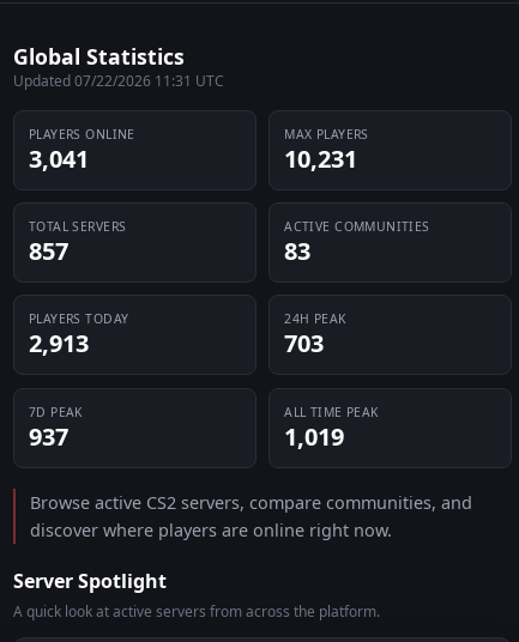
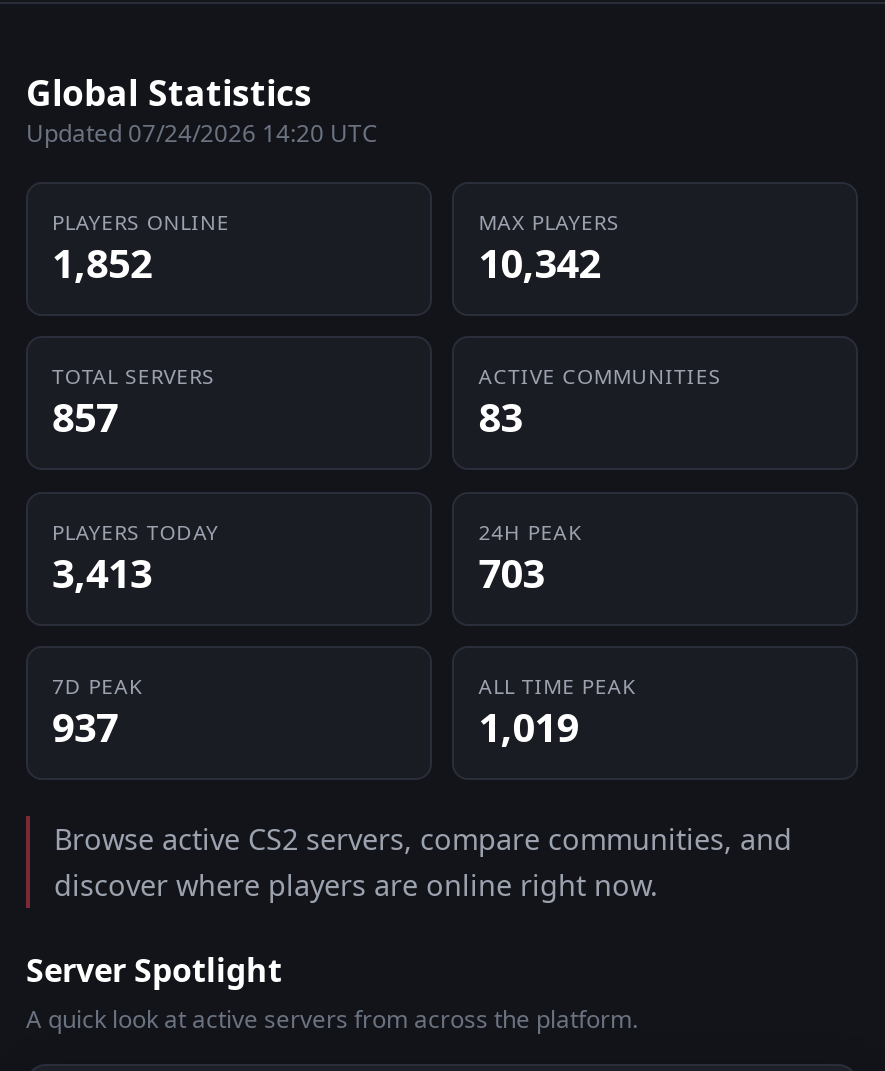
- Updated 07/22/2026 11:31 UTC
+ Updated 07/24/2026 14:20 UTC

- 3,041
+ 1,852

- 10,231
+ 10,342

- 2,913
+ 3,413
